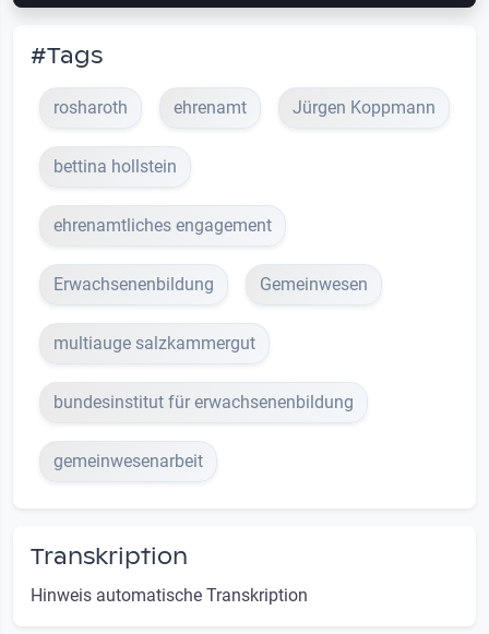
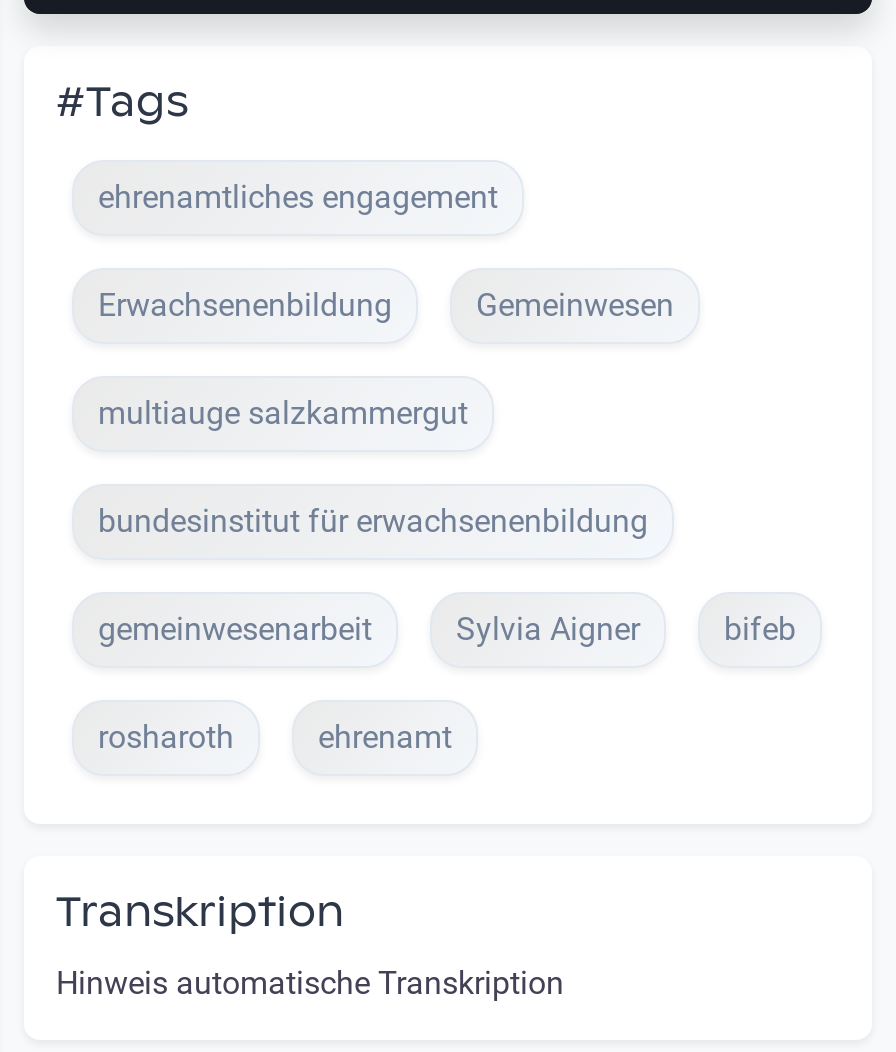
moved down: rosharoth | ehrenamt

- Jürgen Koppmann
- bettina hollstein

moved up: ehrenamtliches engagement | Erwachsenenbildung | Gemeinwesen | multiauge salzkammergut | bundesinstitut für erwachsenenbildung | gemeinwesenarbeit

+ Sylvia Aigner
+ bifeb
